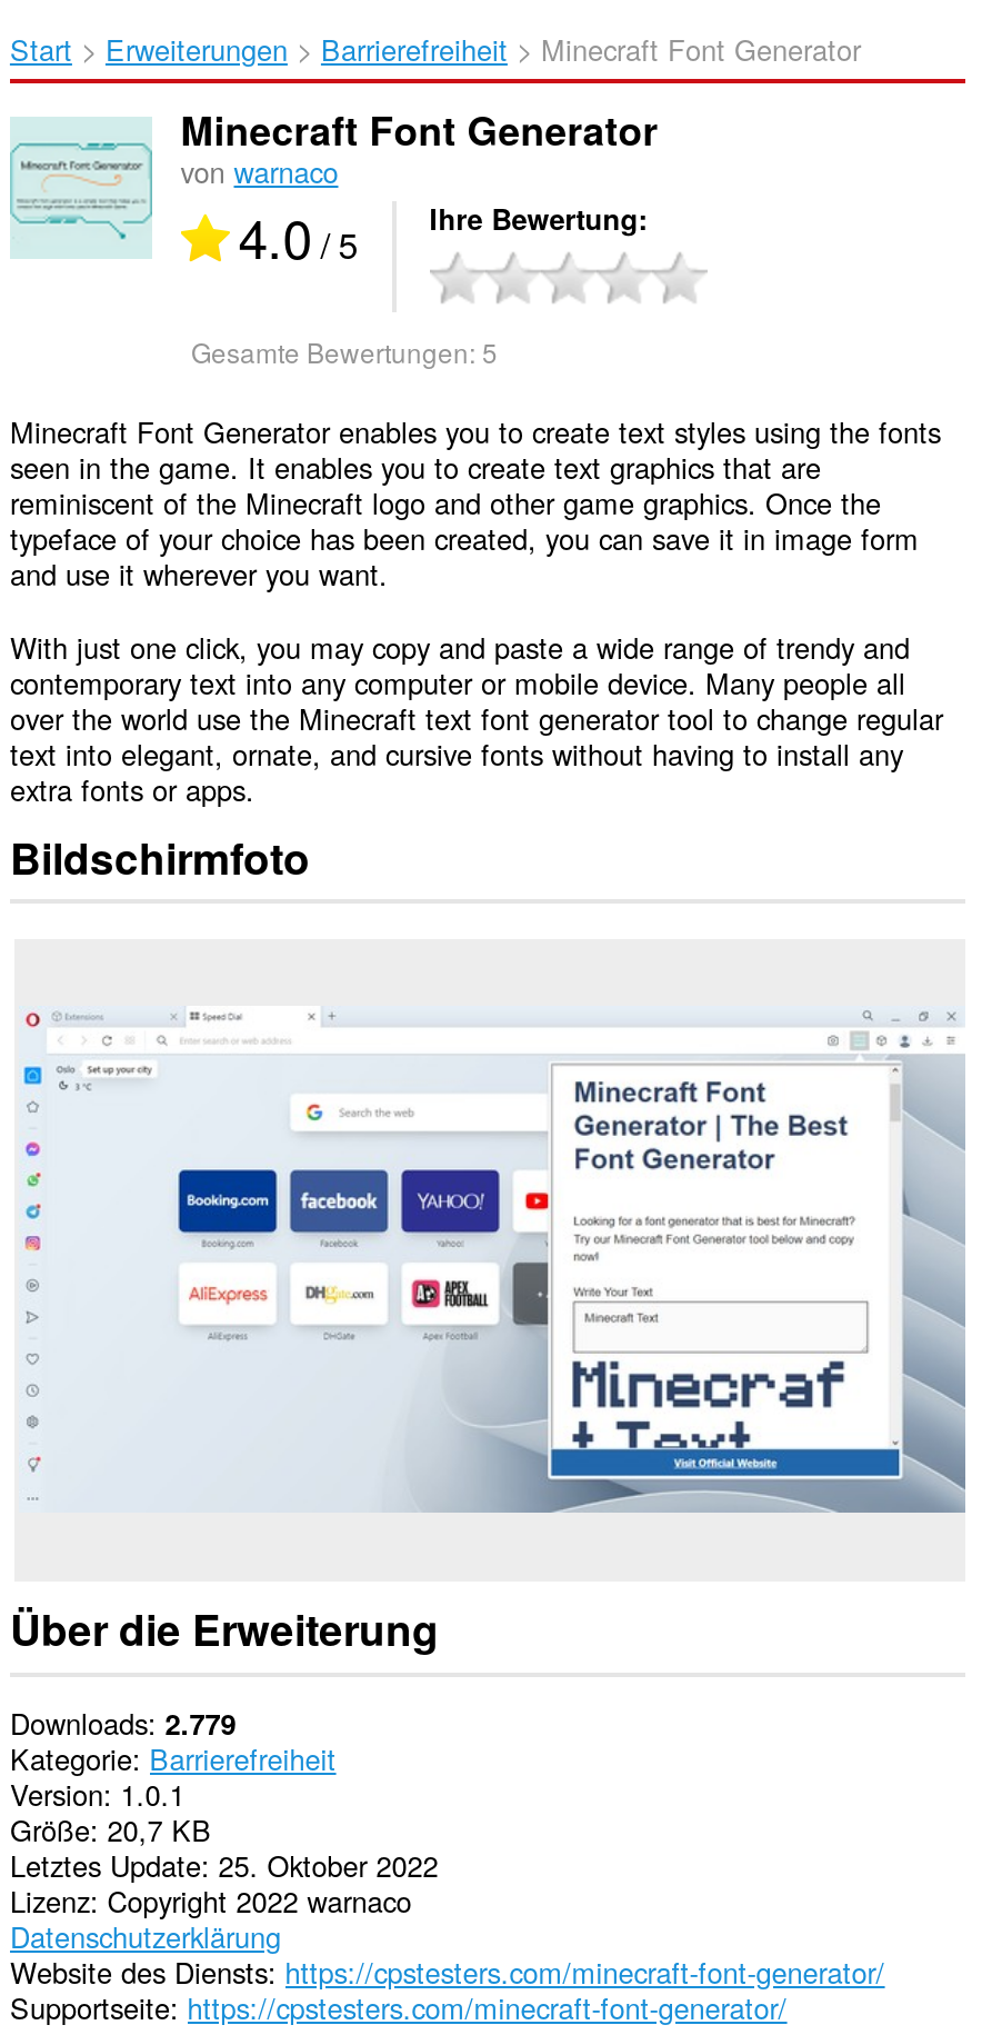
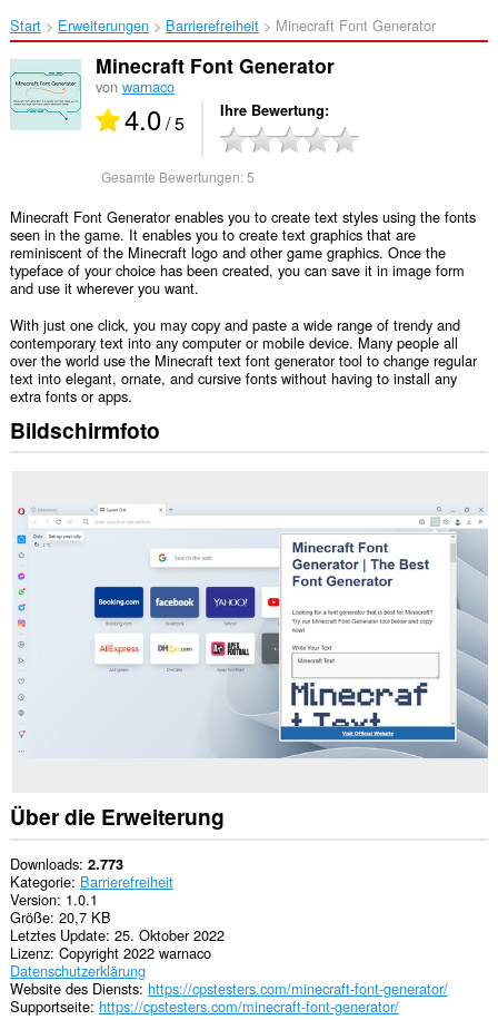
- Downloads 2.779
+ Downloads 2.773
